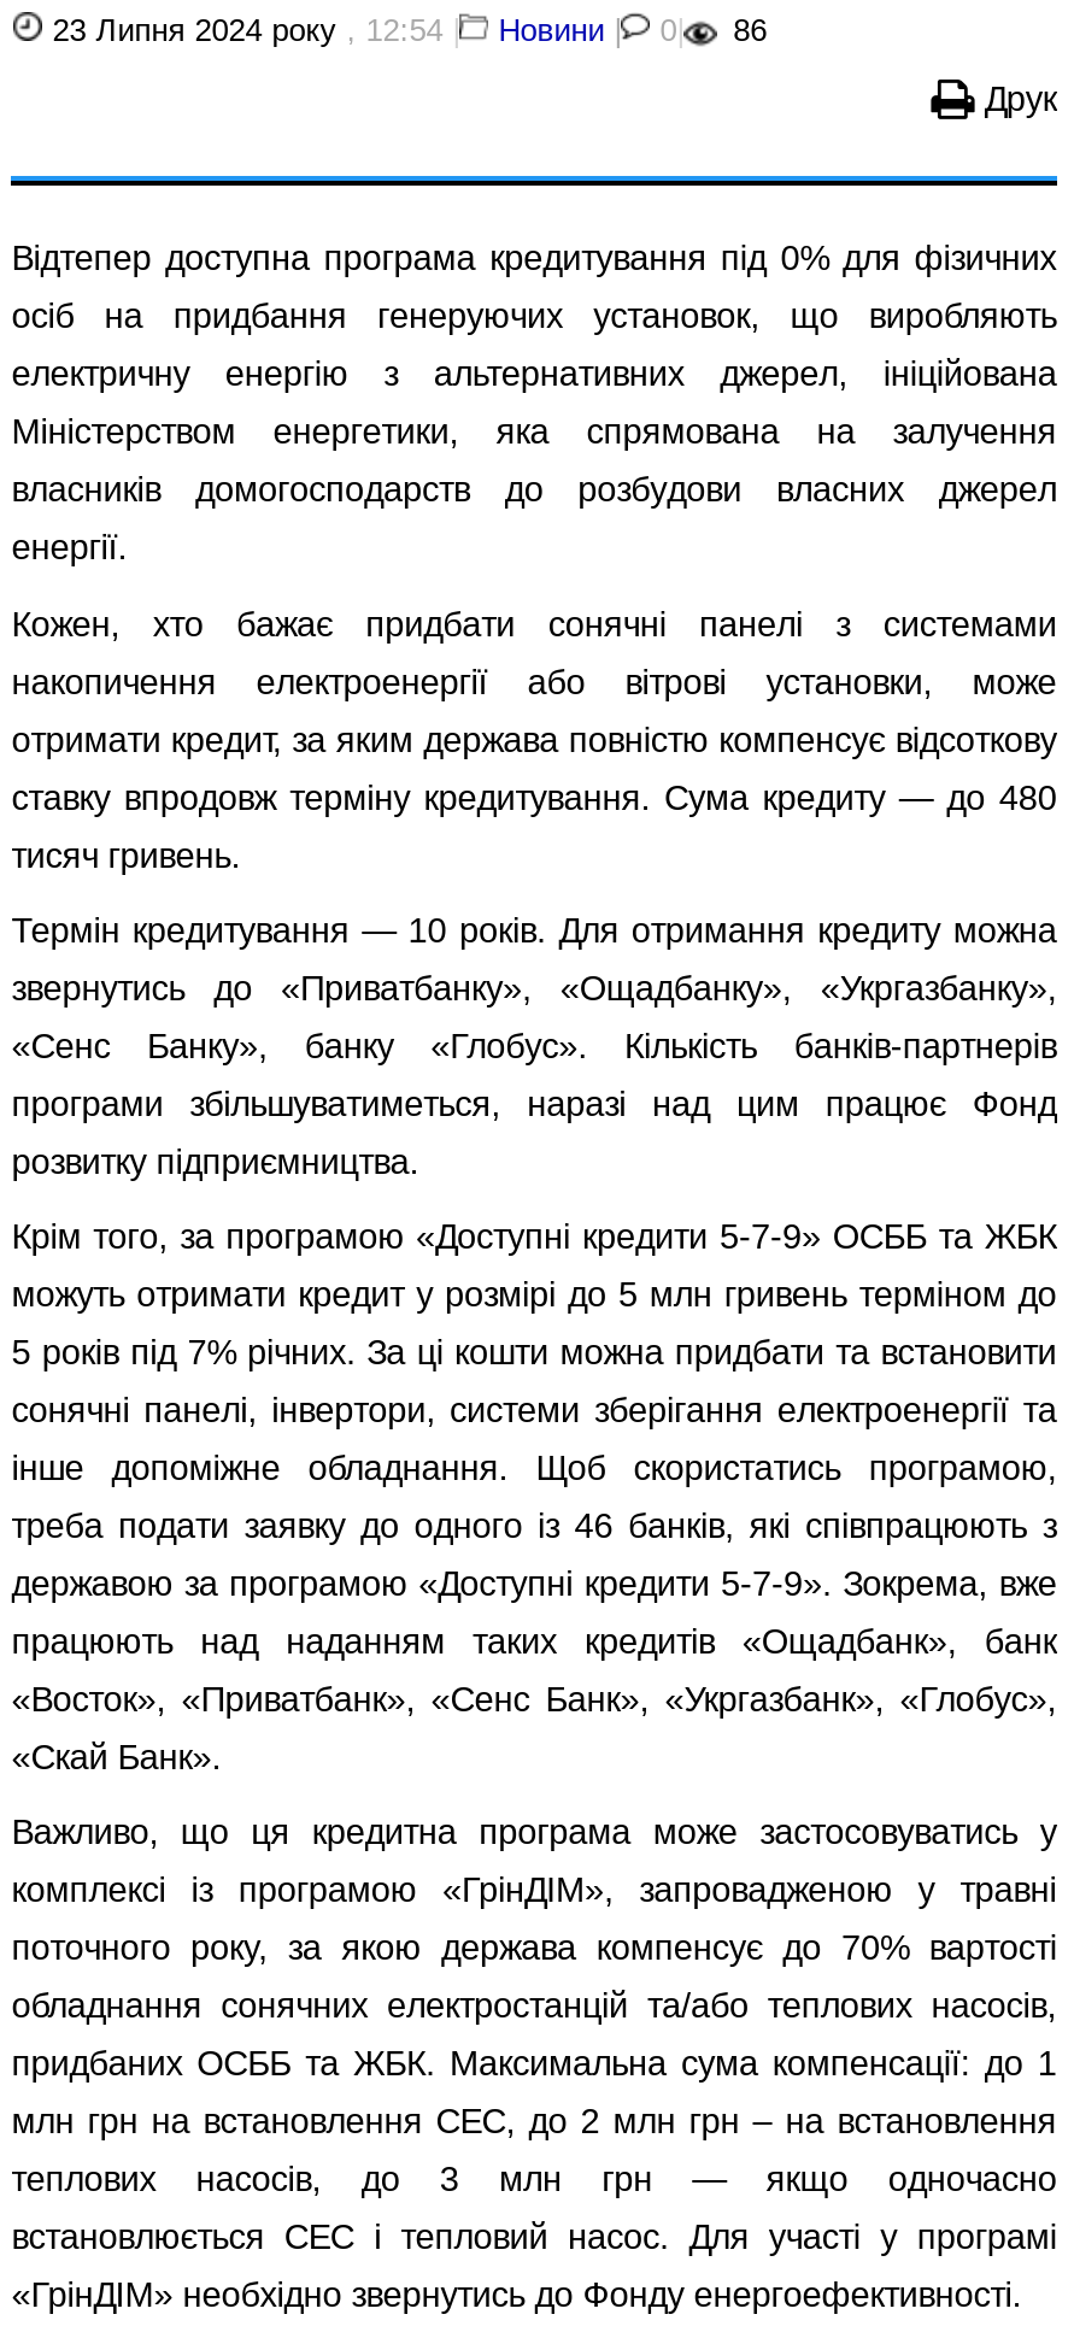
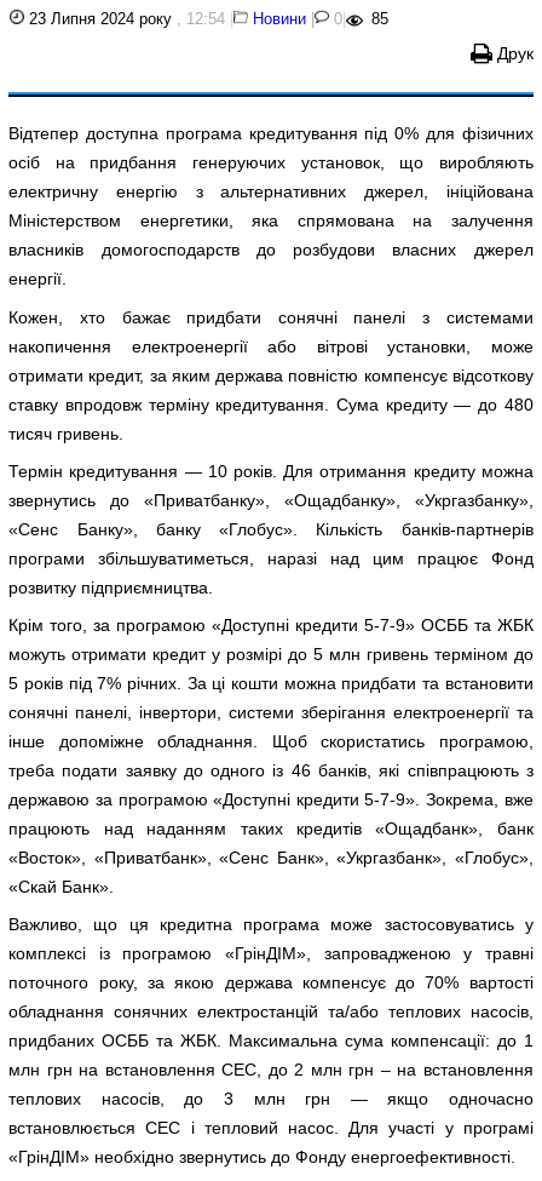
- 86
+ 85
